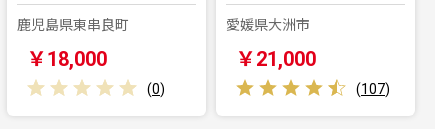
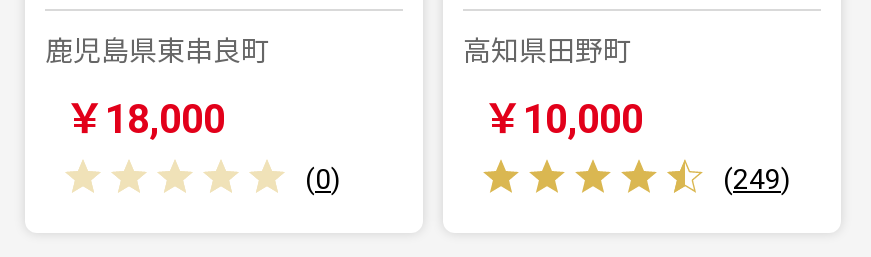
- 愛媛県大洲市
+ 高知県田野町

- ￥21,000
- (107)
+ ￥10,000
+ (249)
